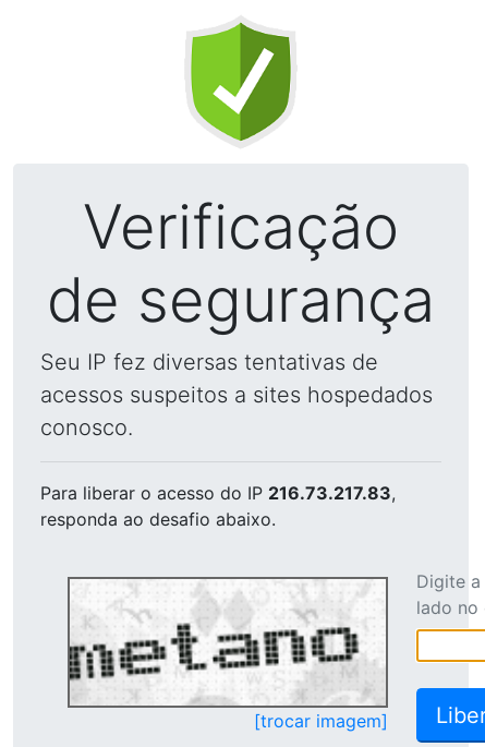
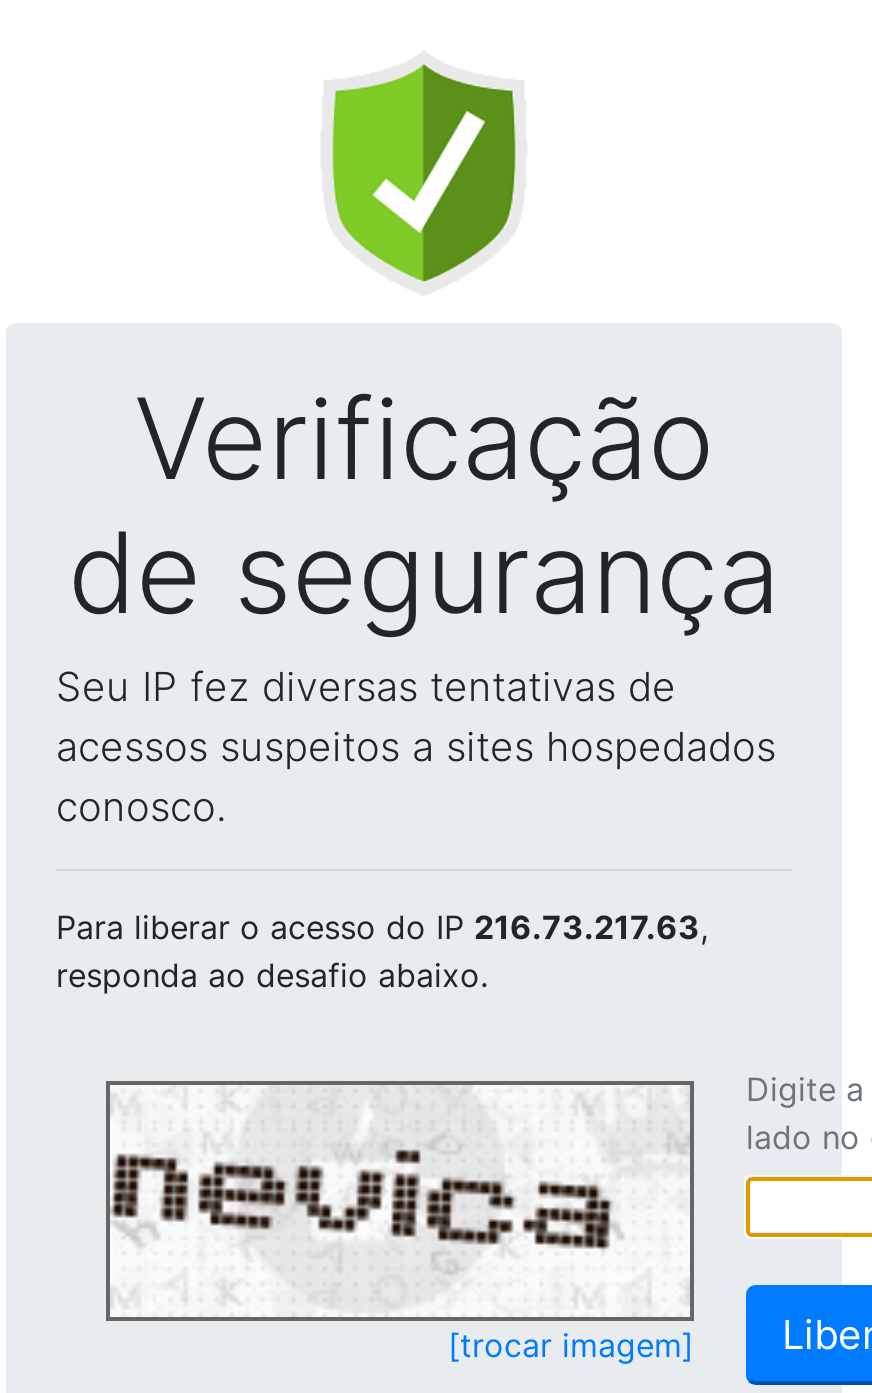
- Para liberar o acesso do IP 216.73.217.83,
+ Para liberar o acesso do IP 216.73.217.63,

- [image]
+ [image]
